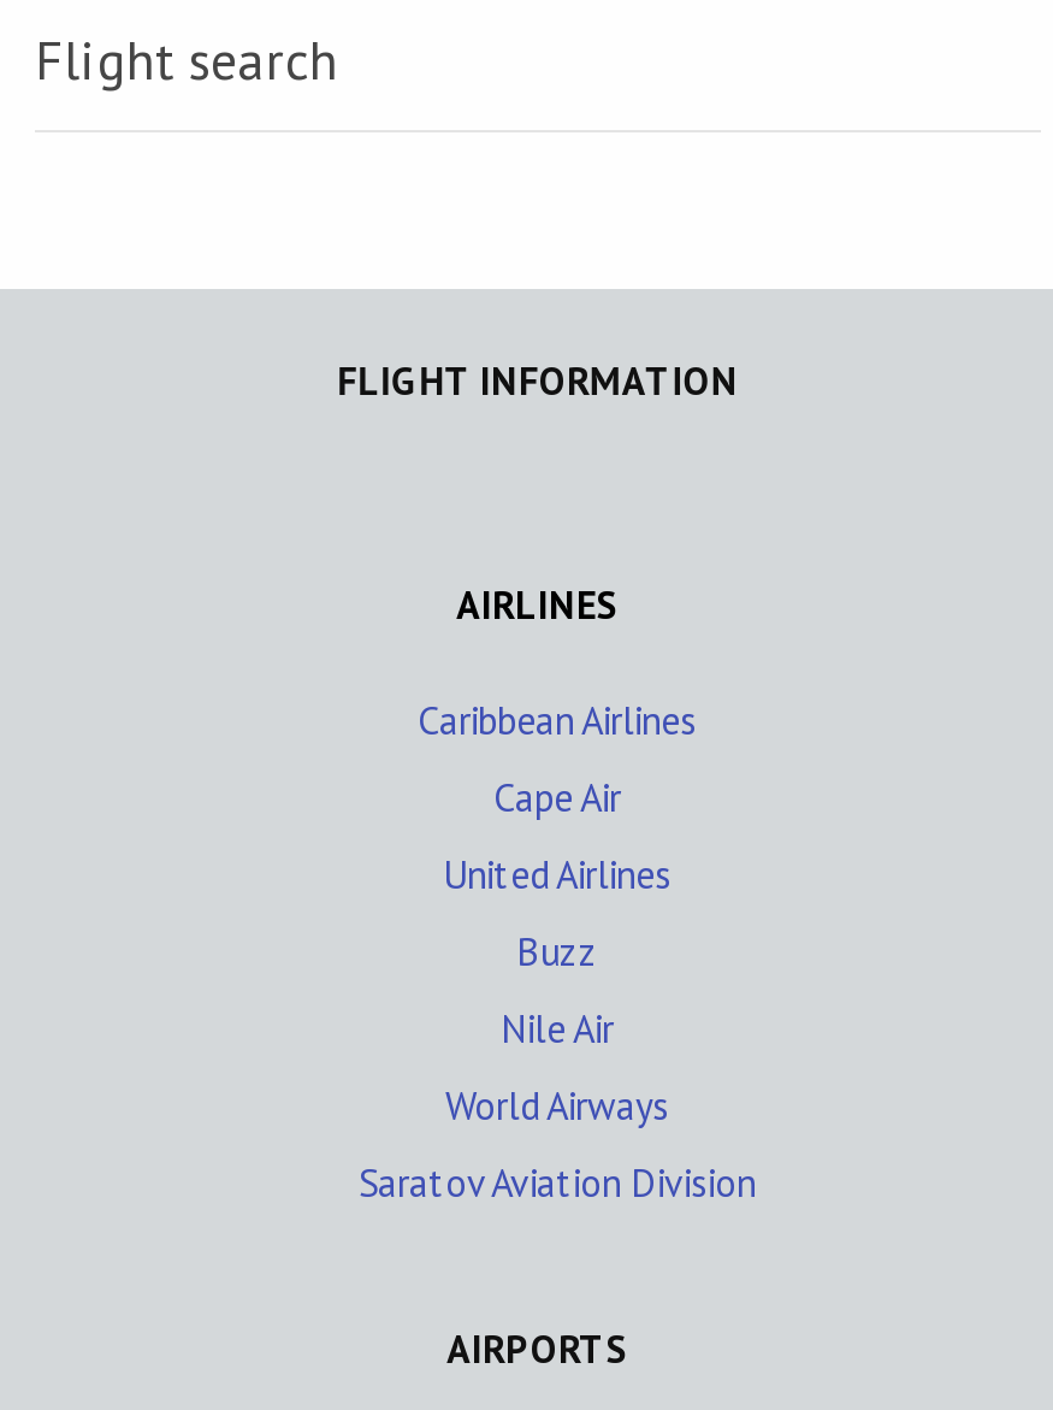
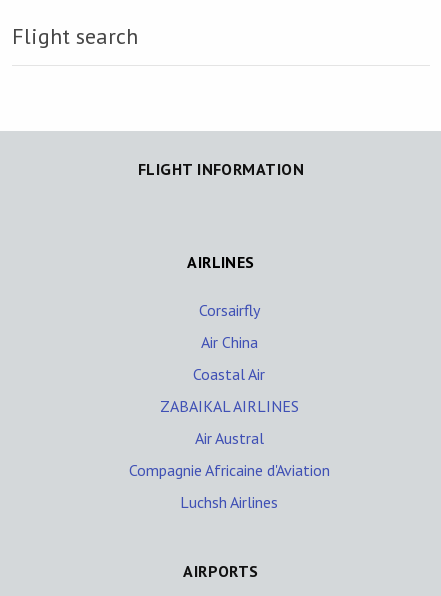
- Caribbean Airlines
+ Corsairfly

- Cape Air
+ Air China

- United Airlines
+ Coastal Air

- Buzz
+ ZABAIKAL AIRLINES

- Nile Air
+ Air Austral

- World Airways
+ Compagnie Africaine d'Aviation

- Saratov Aviation Division
+ Luchsh Airlines
